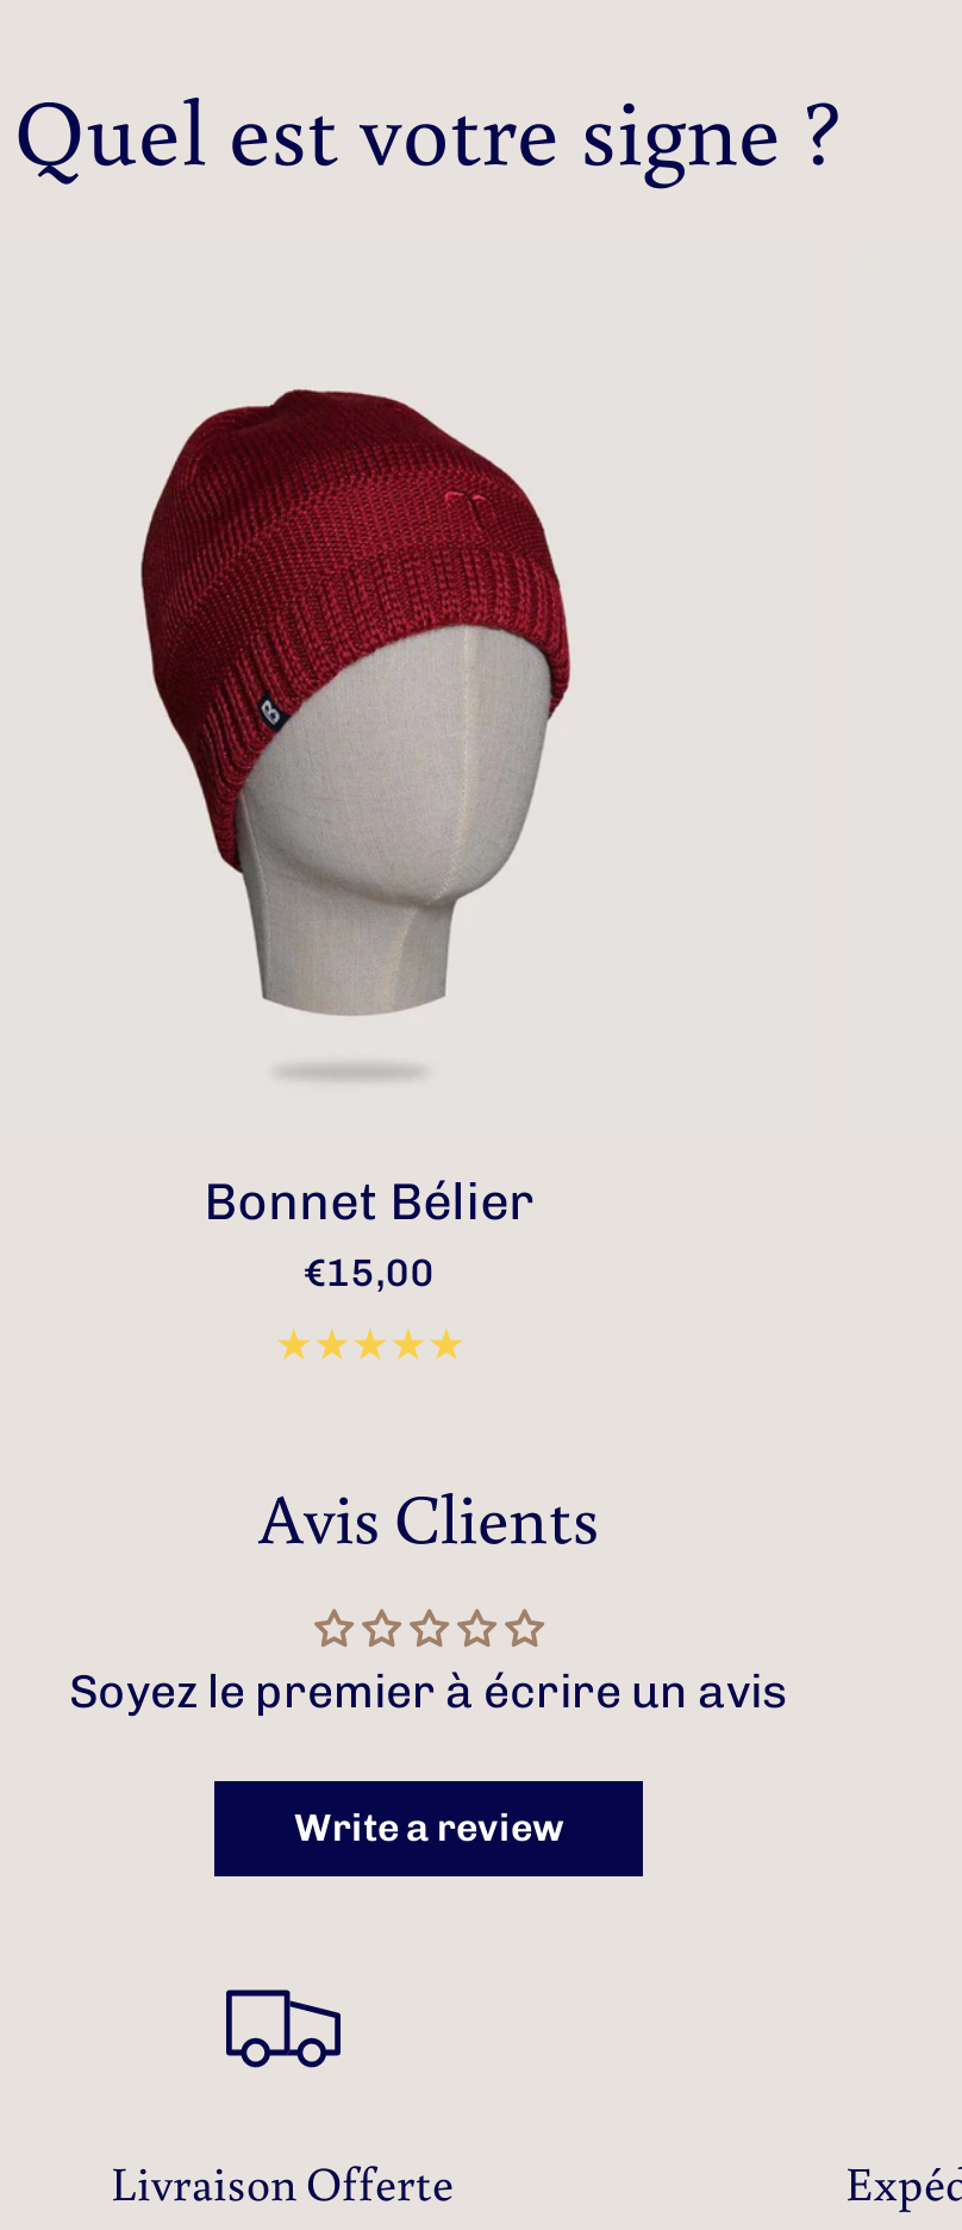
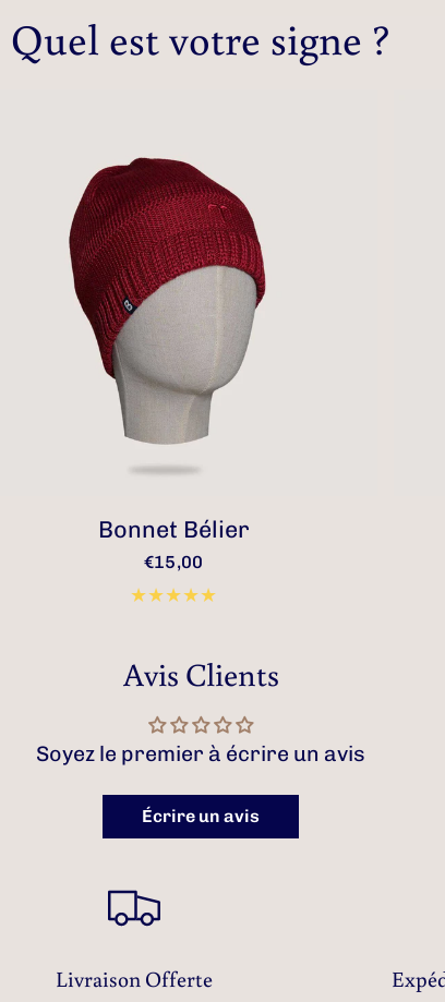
- Write a review
+ Écrire un avis
